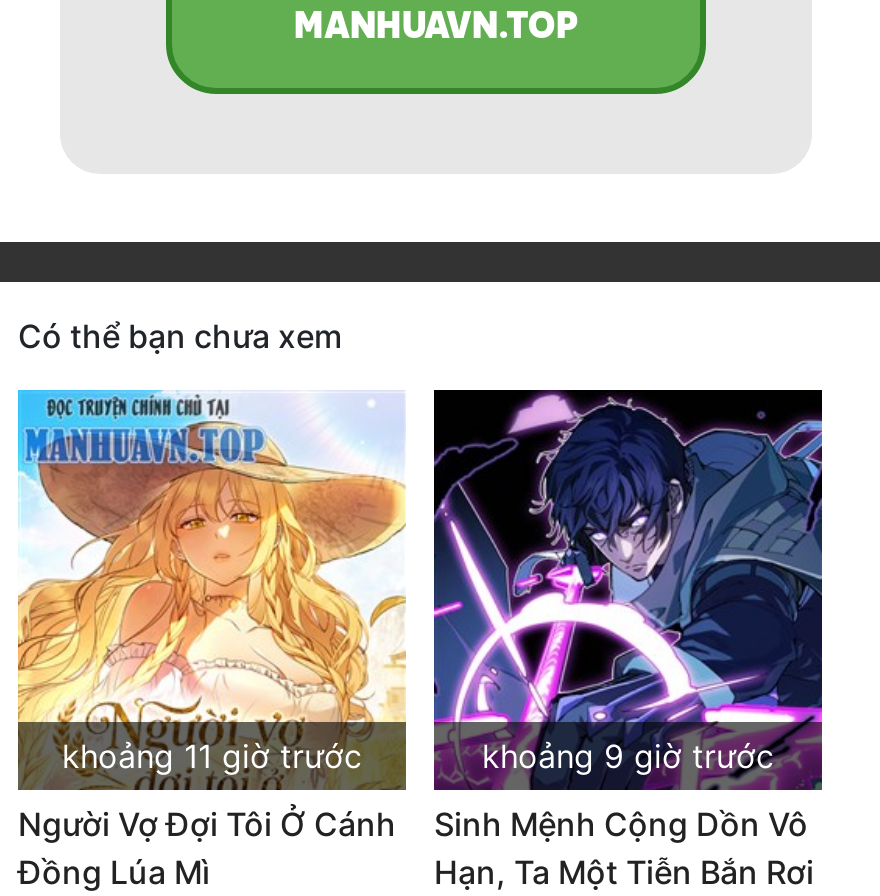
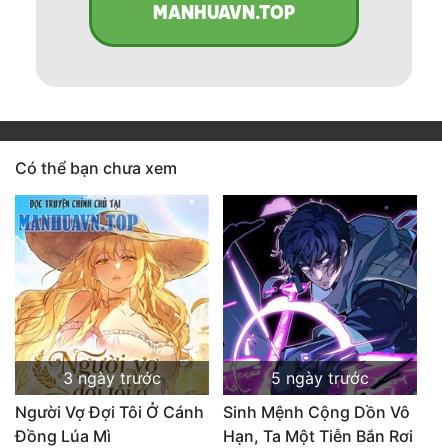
- khoảng 11 giờ trước
+ 3 ngày trước

- khoảng 9 giờ trước
+ 5 ngày trước
